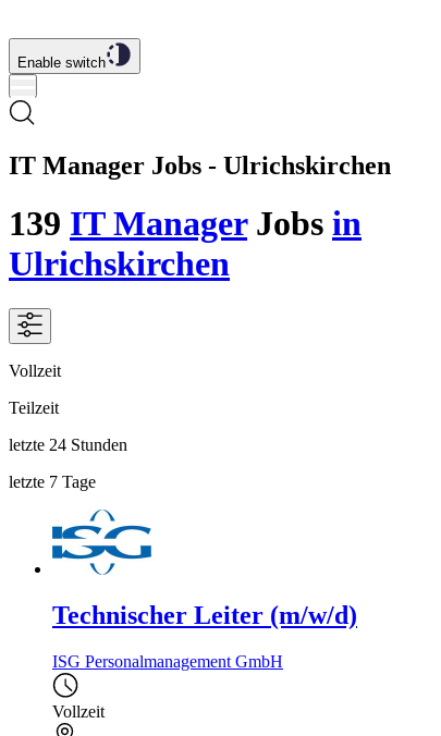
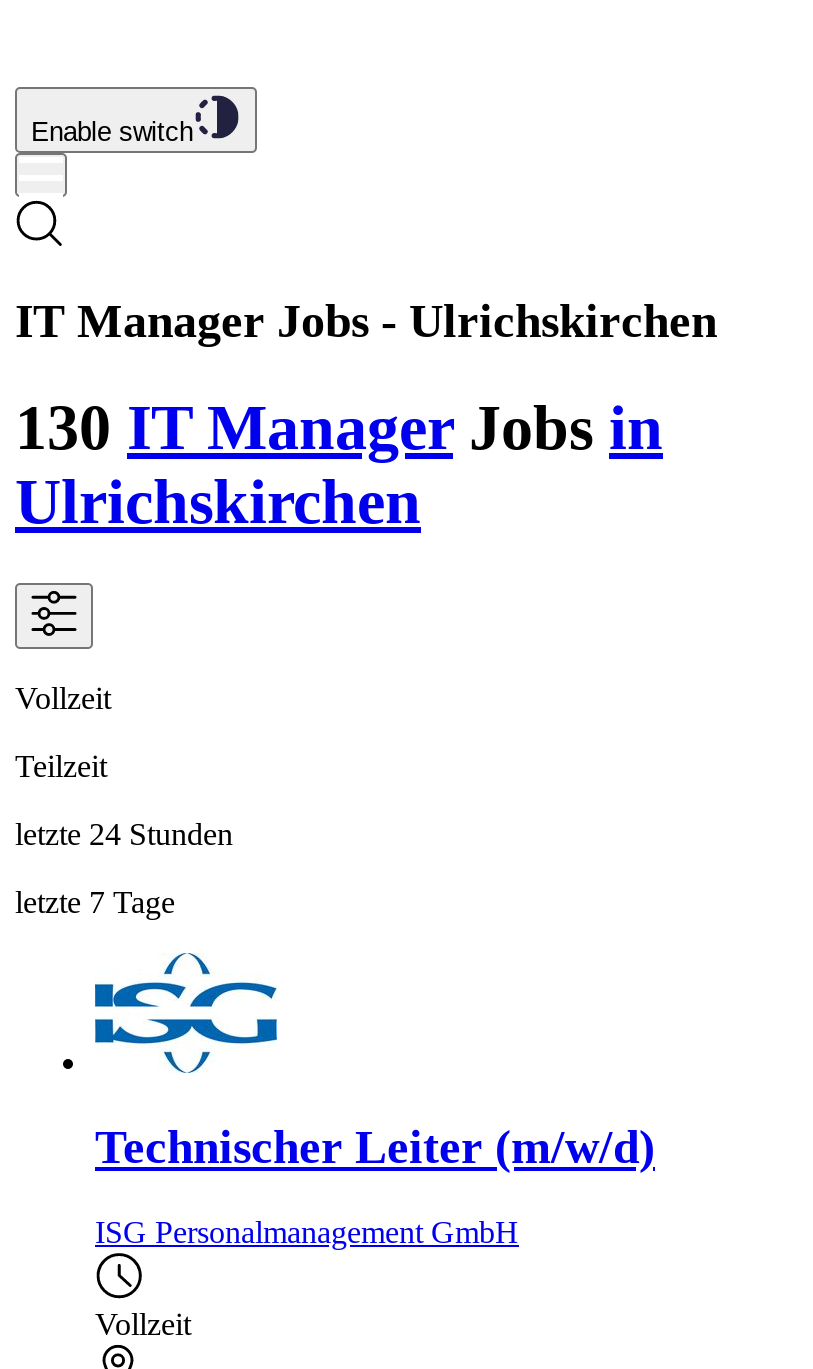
- 139 IT Manager Jobs in
+ 130 IT Manager Jobs in
